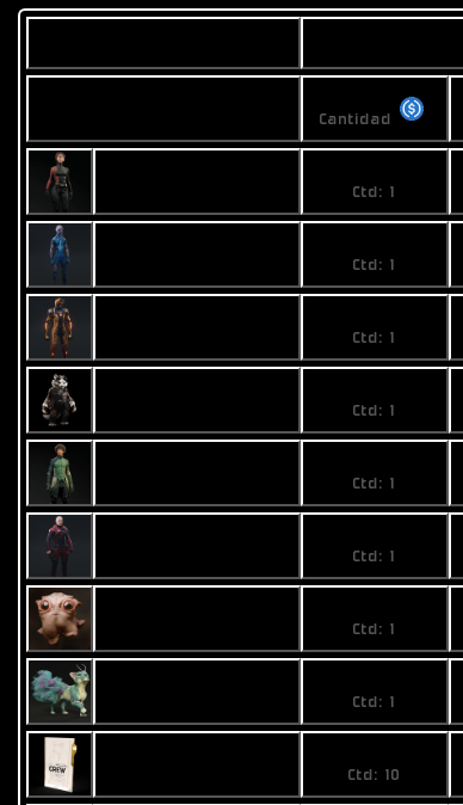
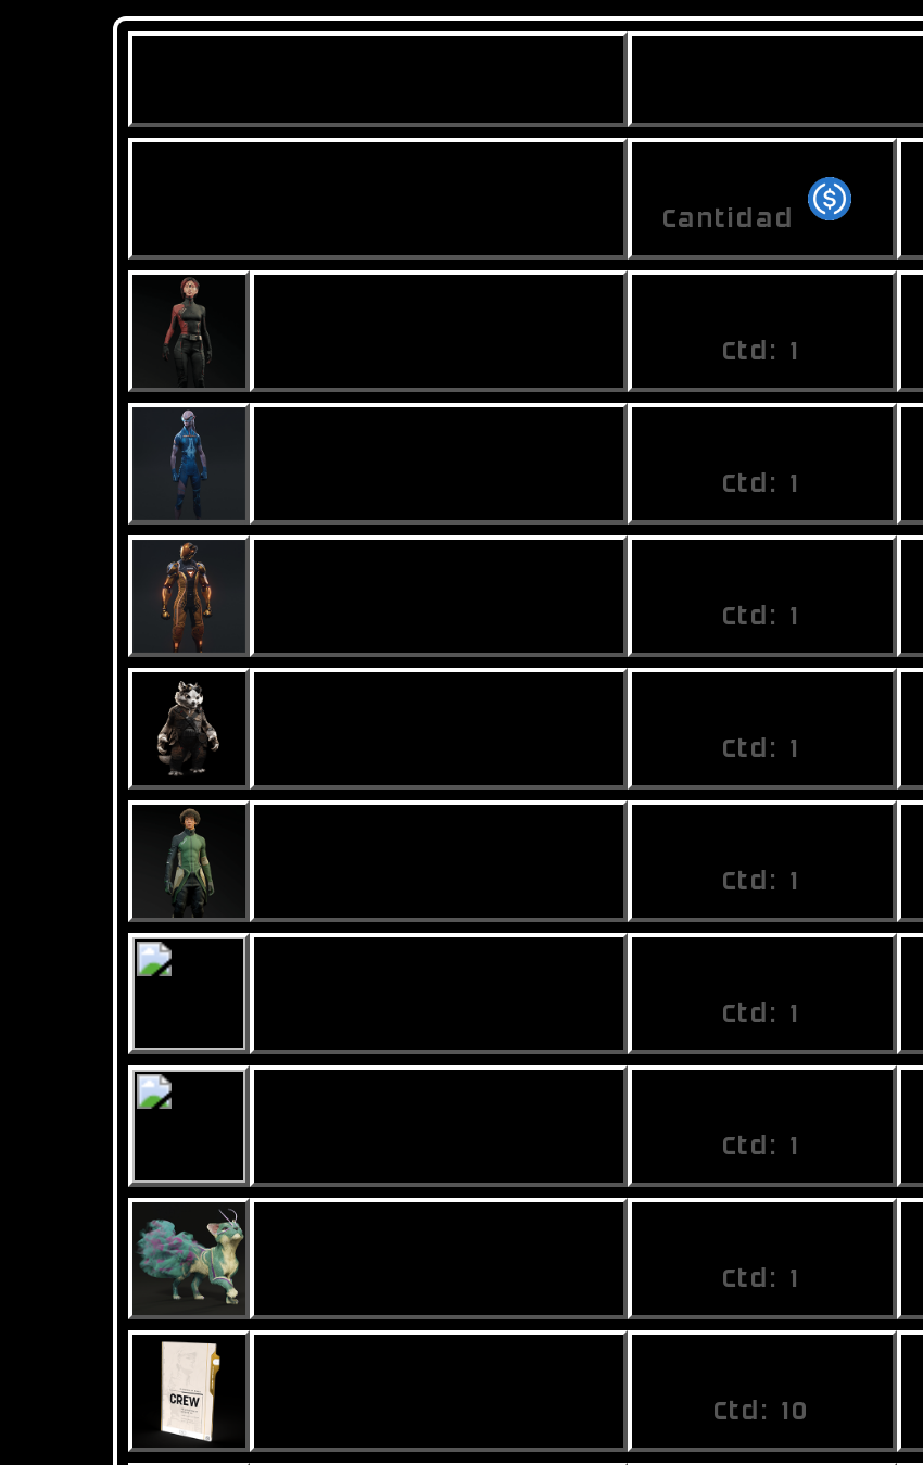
- [image]
+ [image]

- [image]
+ [image]
